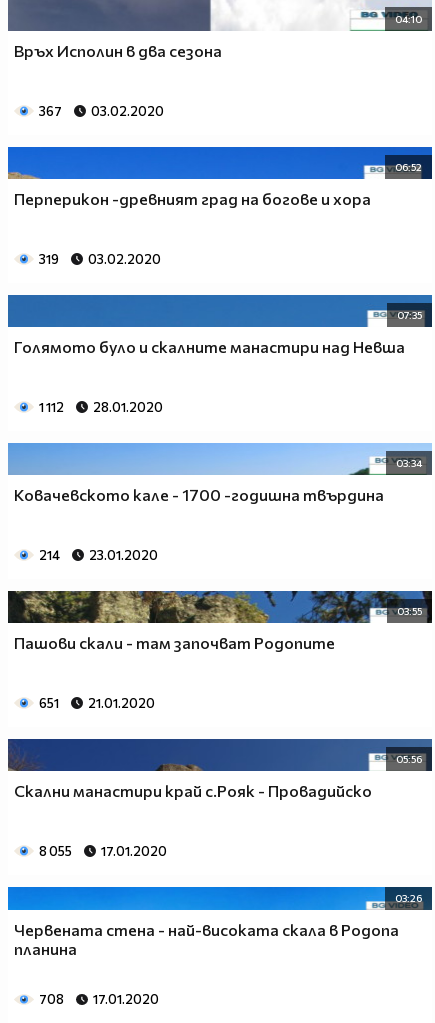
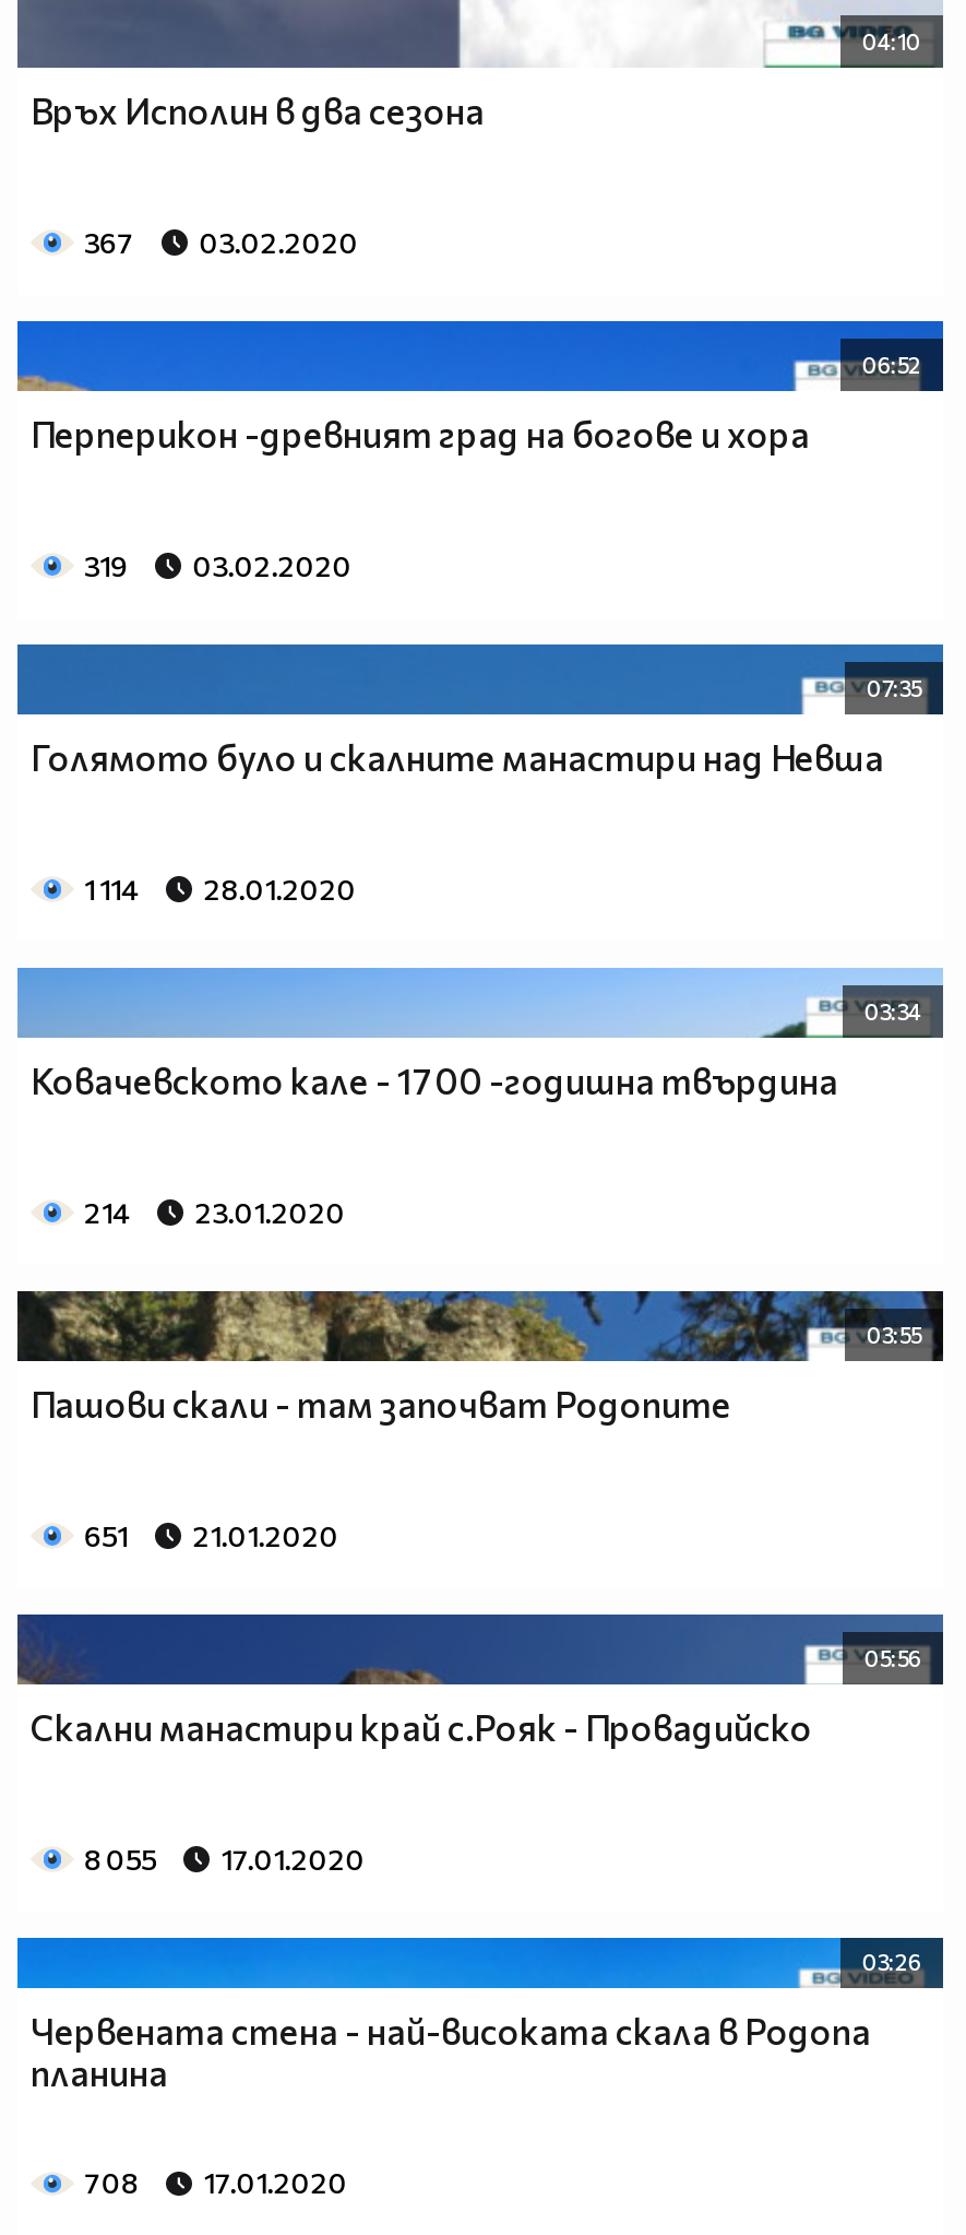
- 1 112 28.01.2020
+ 1 114 28.01.2020
